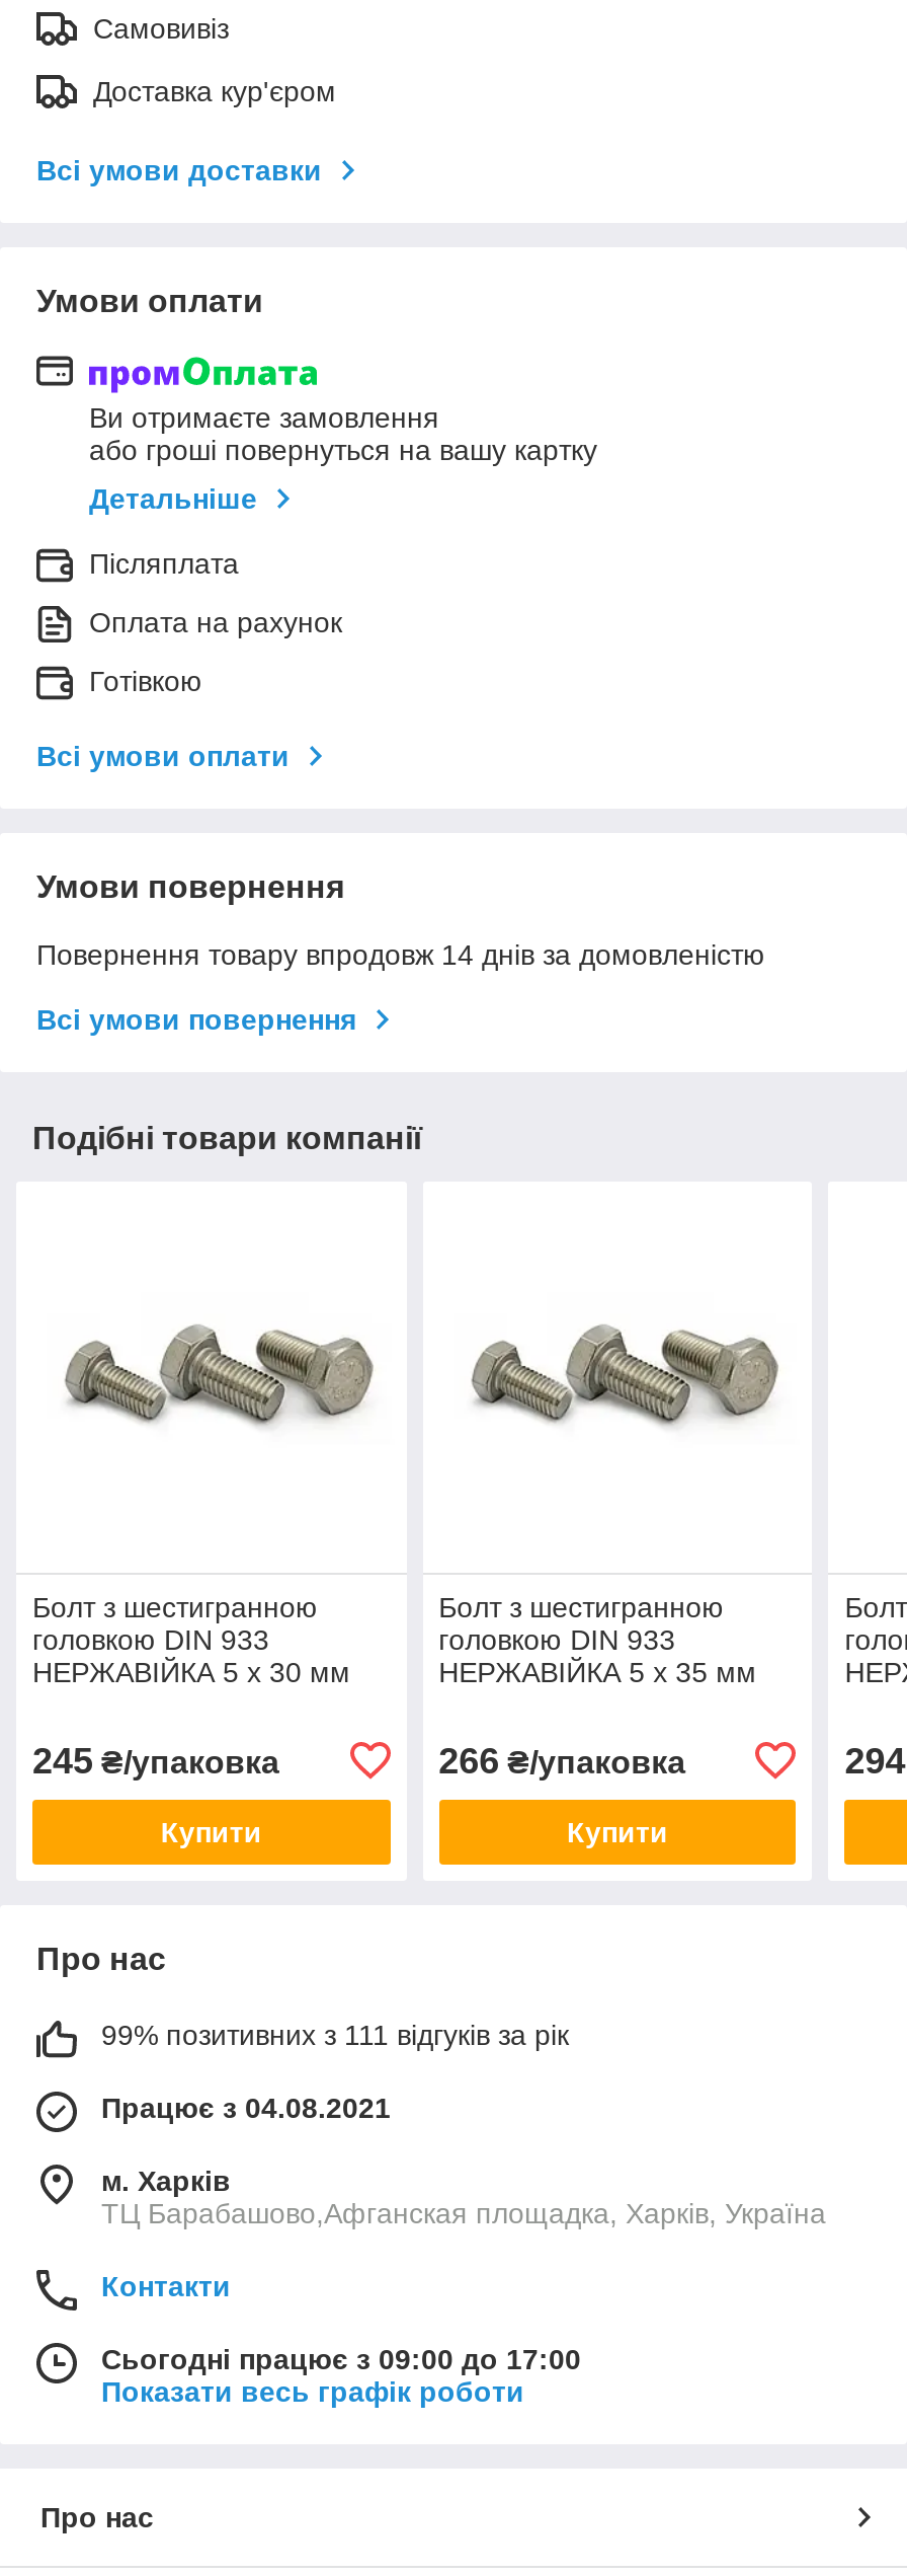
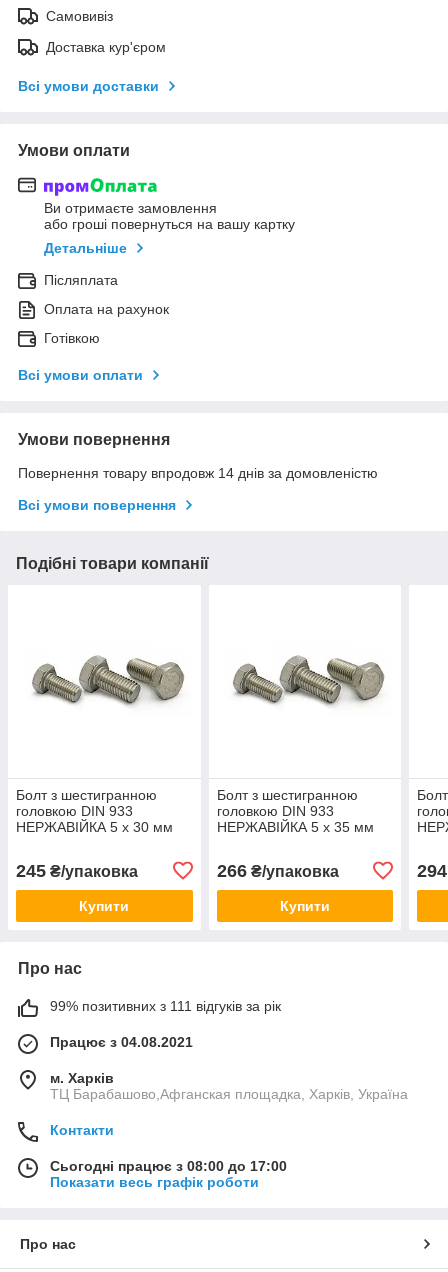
- Сьогодні працює з 09:00 до 17:00
+ Сьогодні працює з 08:00 до 17:00
